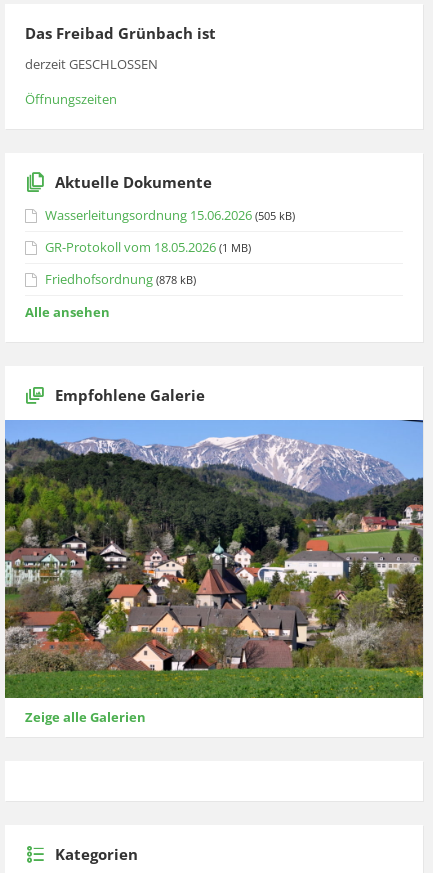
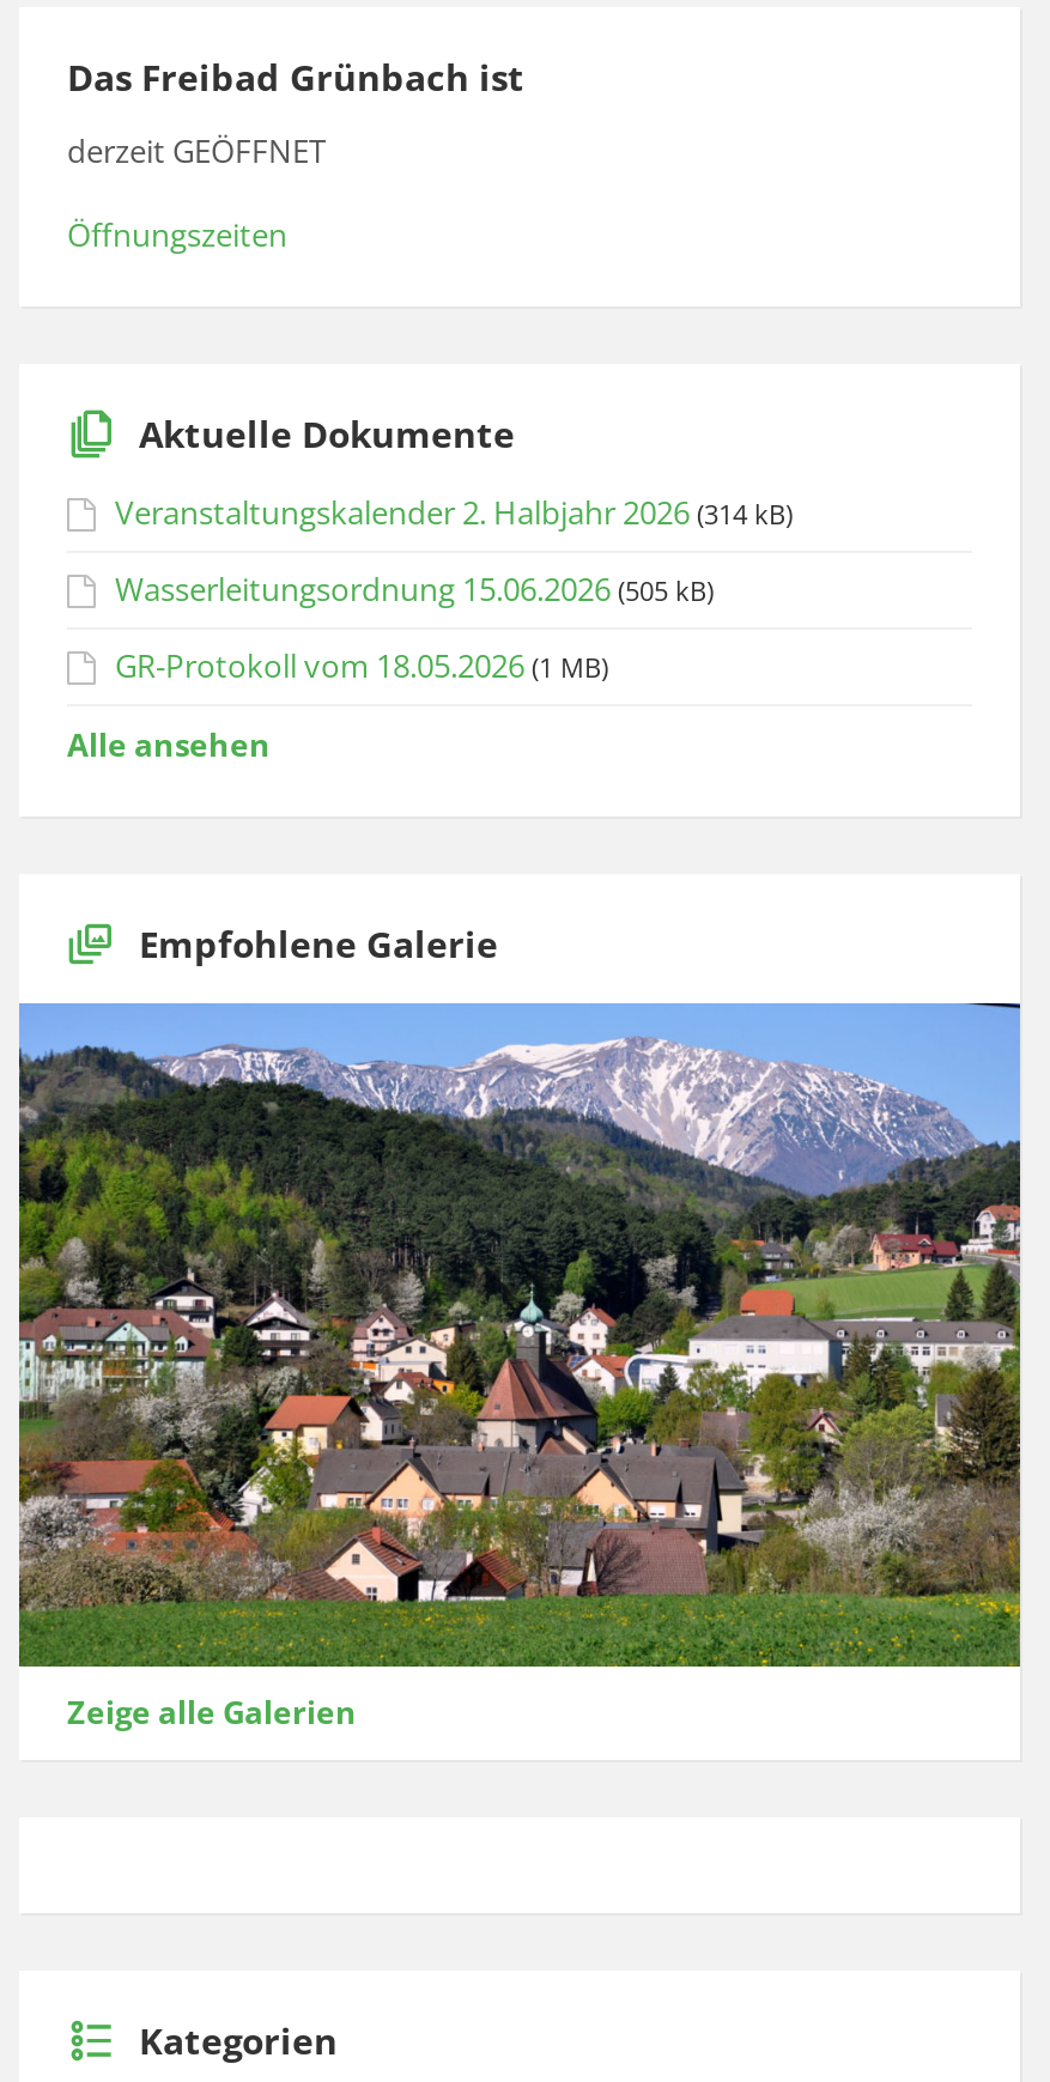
- derzeit GESCHLOSSEN
+ derzeit GEÖFFNET

+ Veranstaltungskalender 2. Halbjahr 2026 (314 kB)

moved down: Wasserleitungsordnung 15.06.2026 (505 kB) | GR-Protokoll vom 18.05.2026 (1 MB)

- Friedhofsordnung (878 kB)
